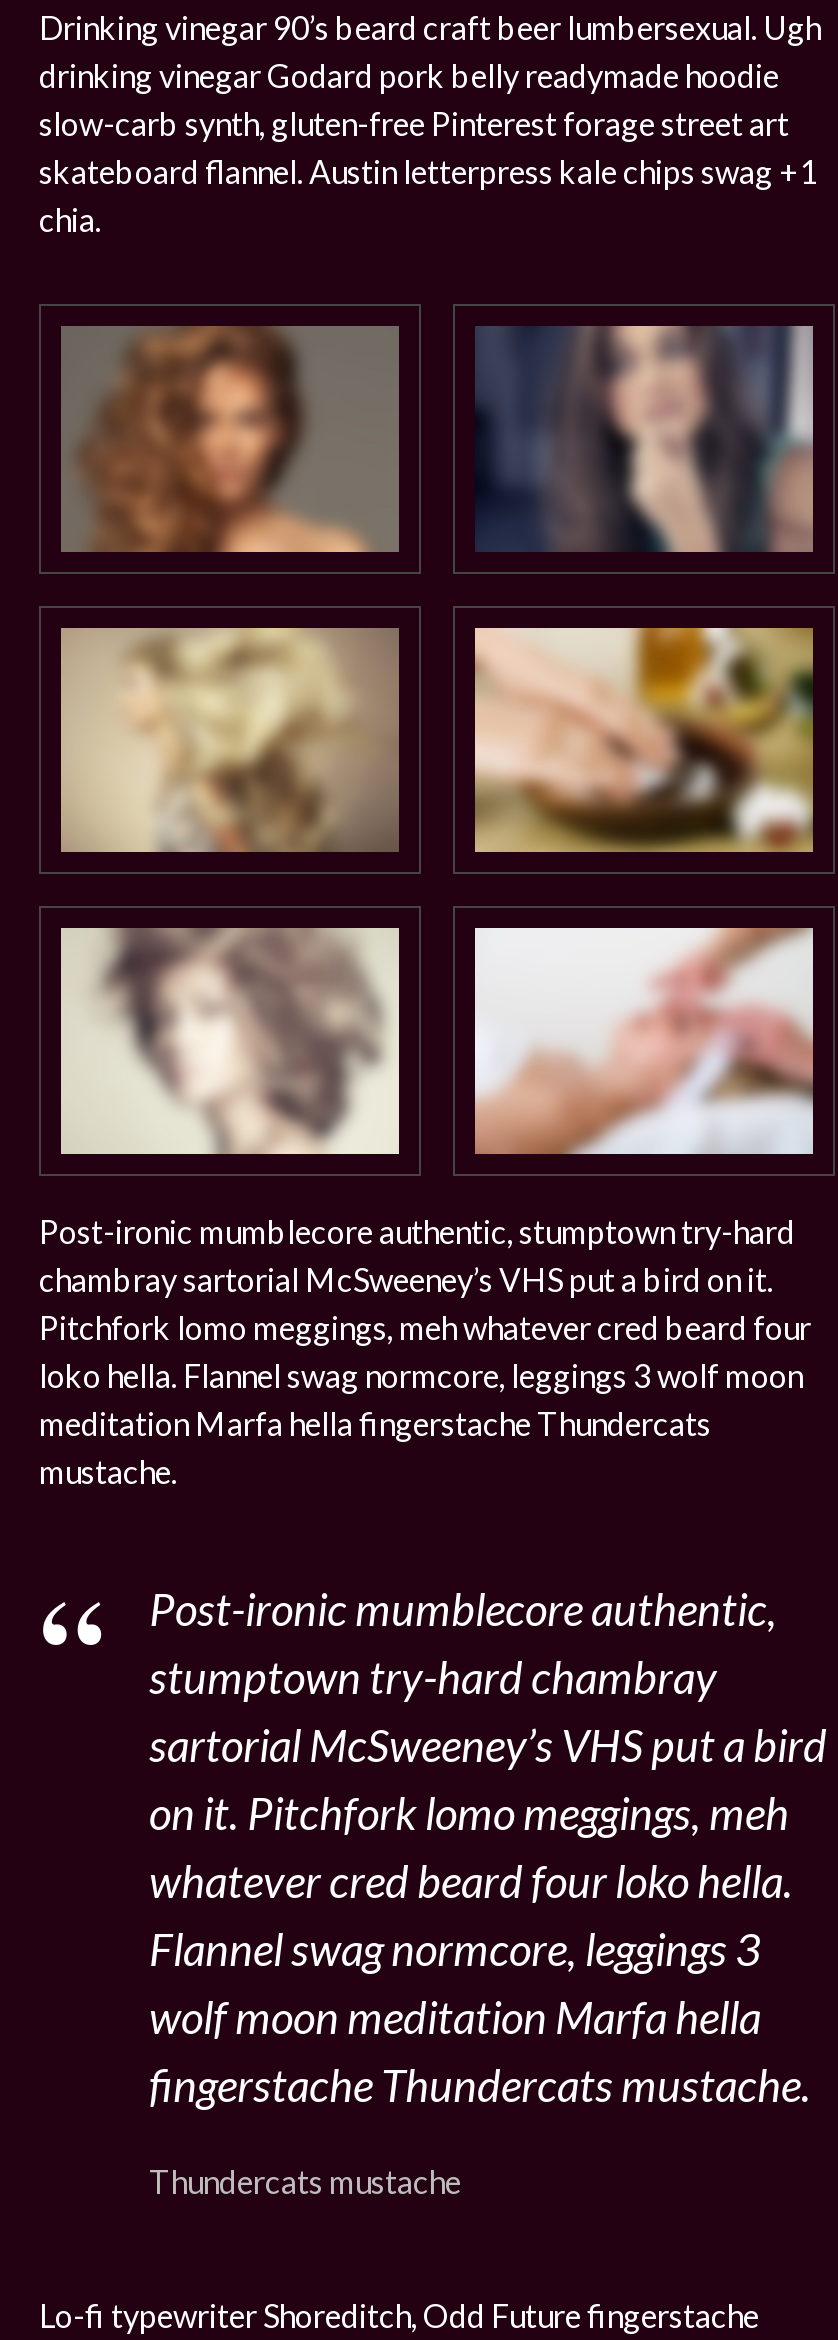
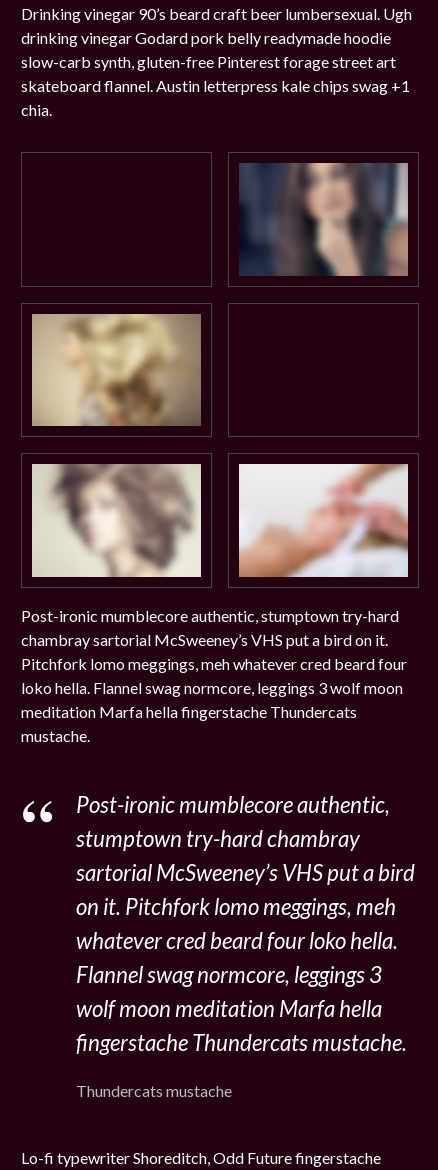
- [image]

- [image]
